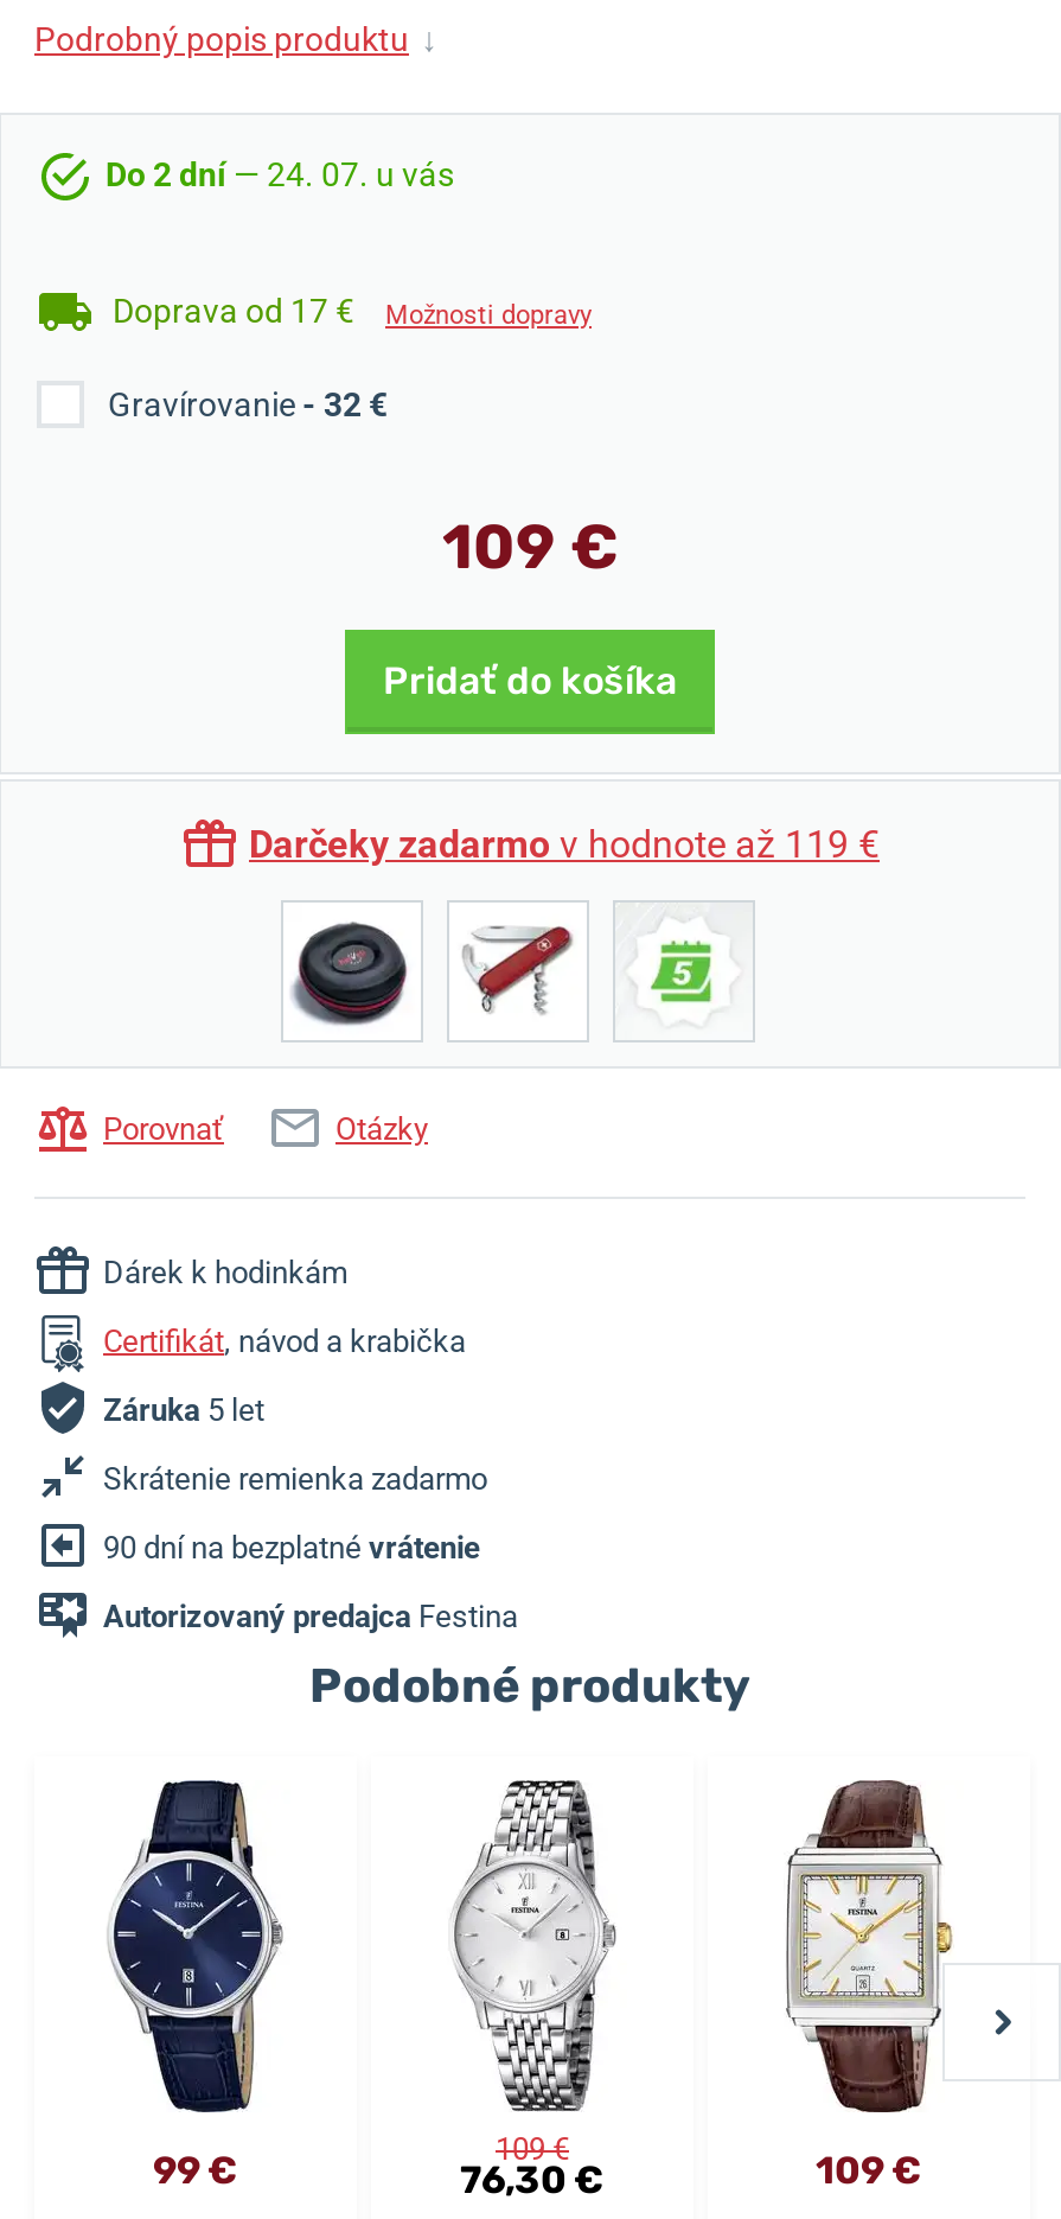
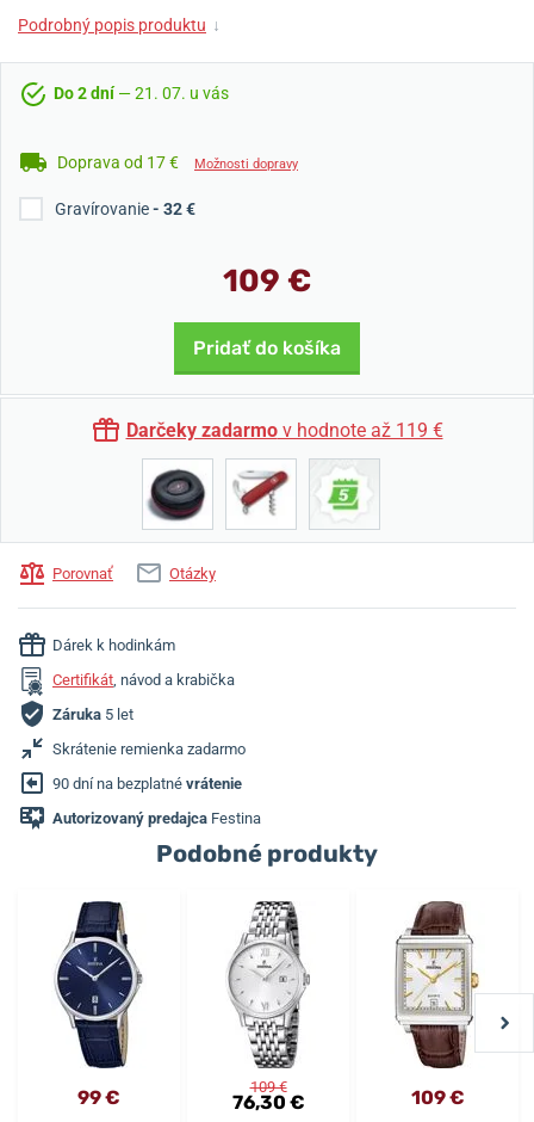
- Do 2 dní — 24. 07. u vás
+ Do 2 dní — 21. 07. u vás
